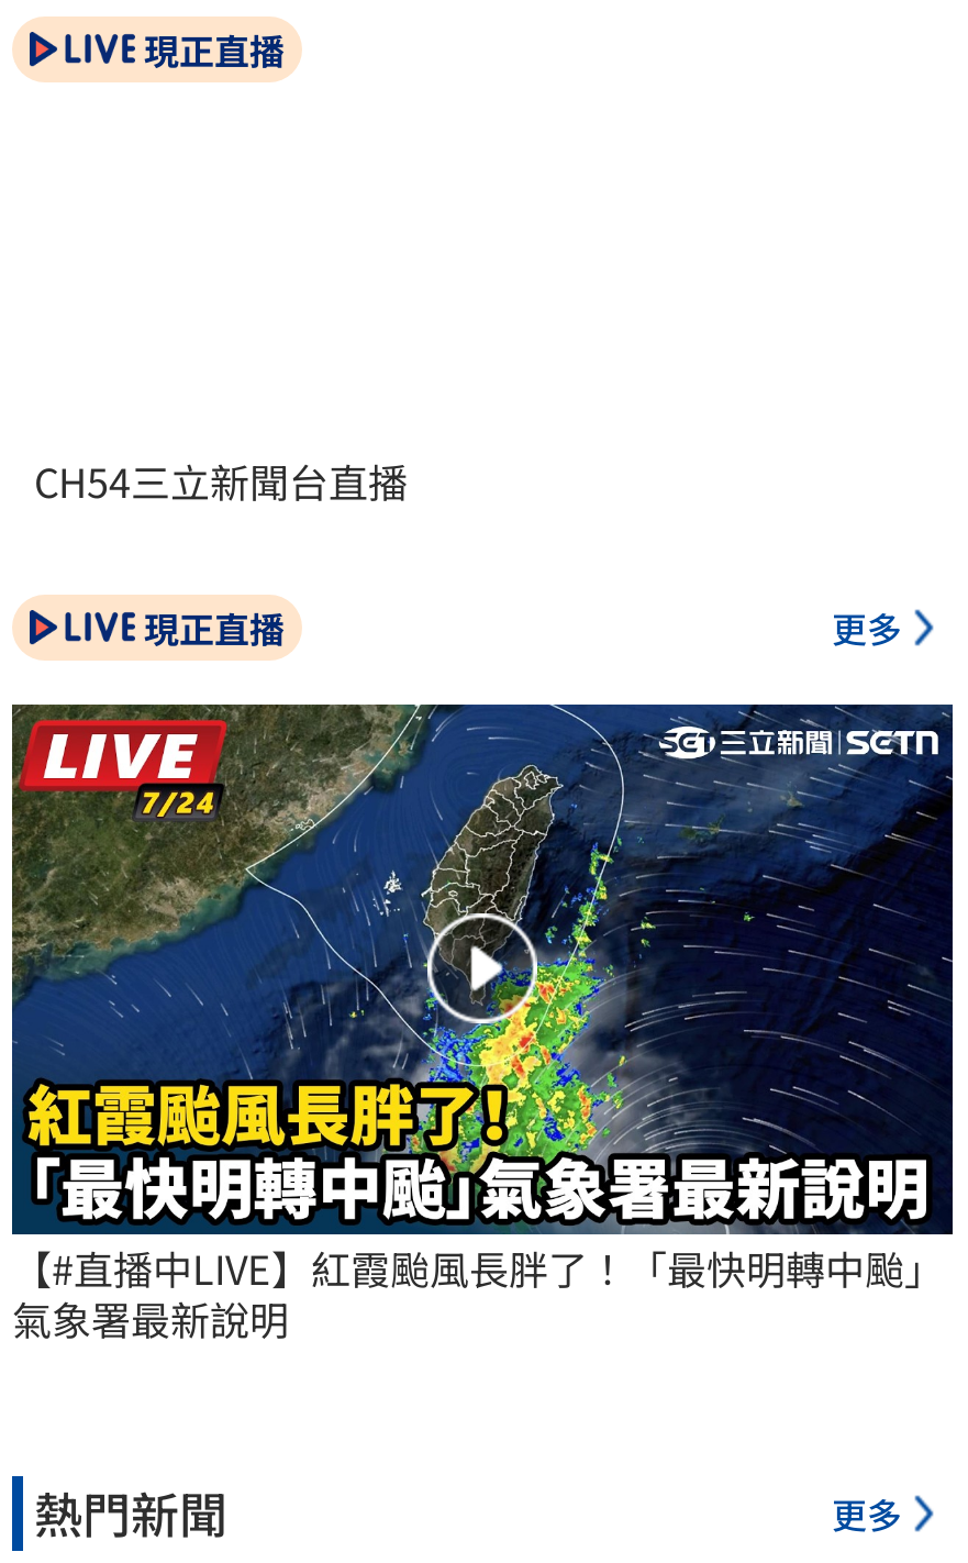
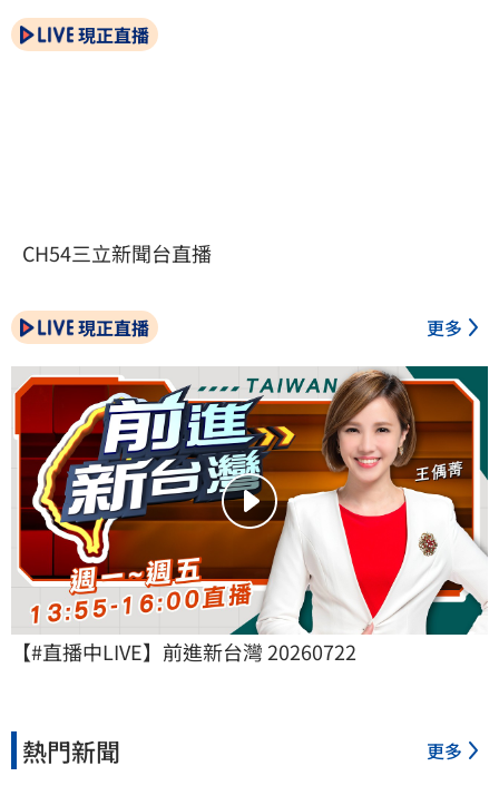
- [image]
- 【#直播中LIVE】紅霞颱風長胖了！「最快明轉中颱」
- 氣象署最新說明
+ [image]
+ 【#直播中LIVE】前進新台灣 20260722
